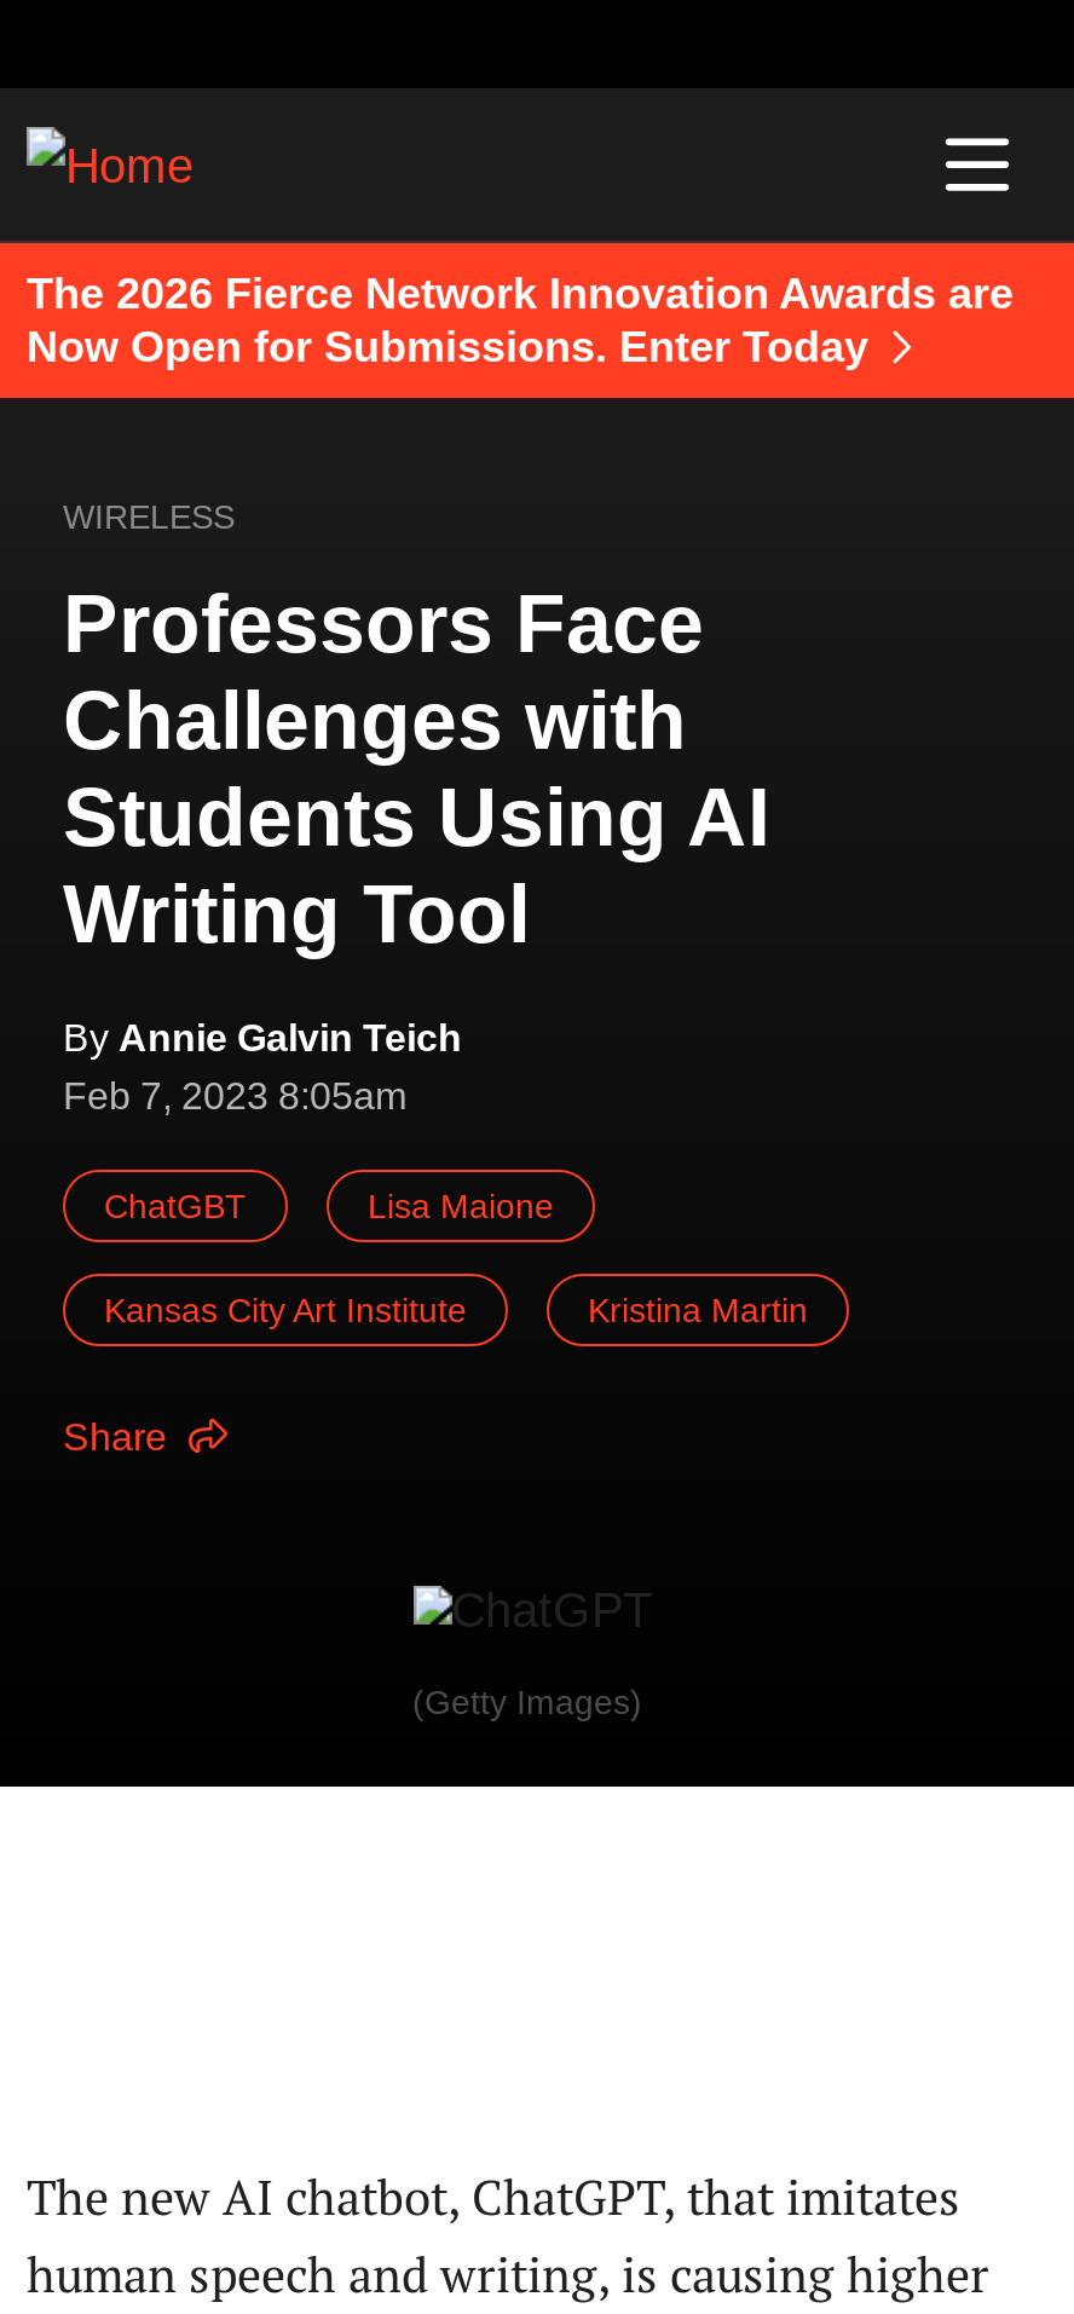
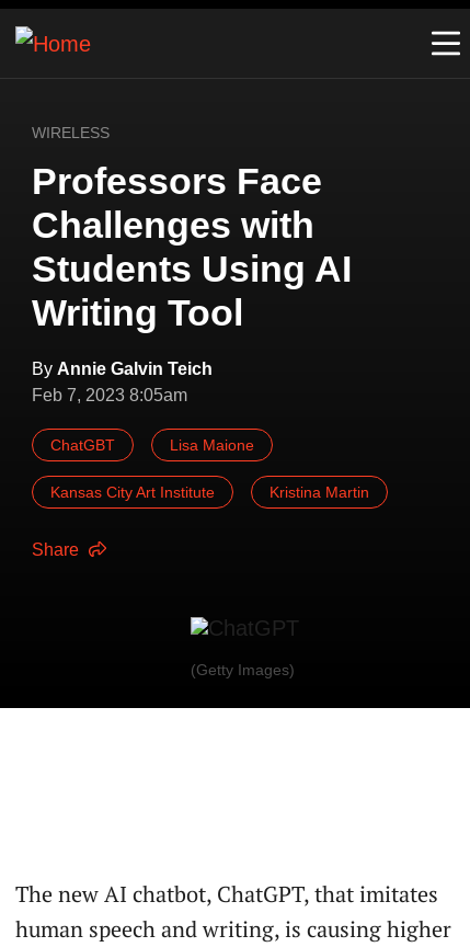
- The 2026 Fierce Network Innovation Awards are
- Now Open for Submissions. Enter Today
